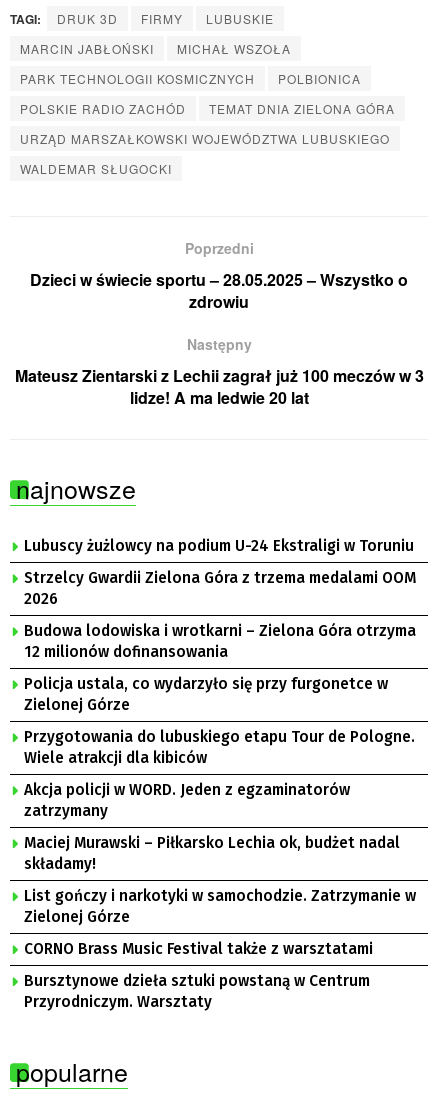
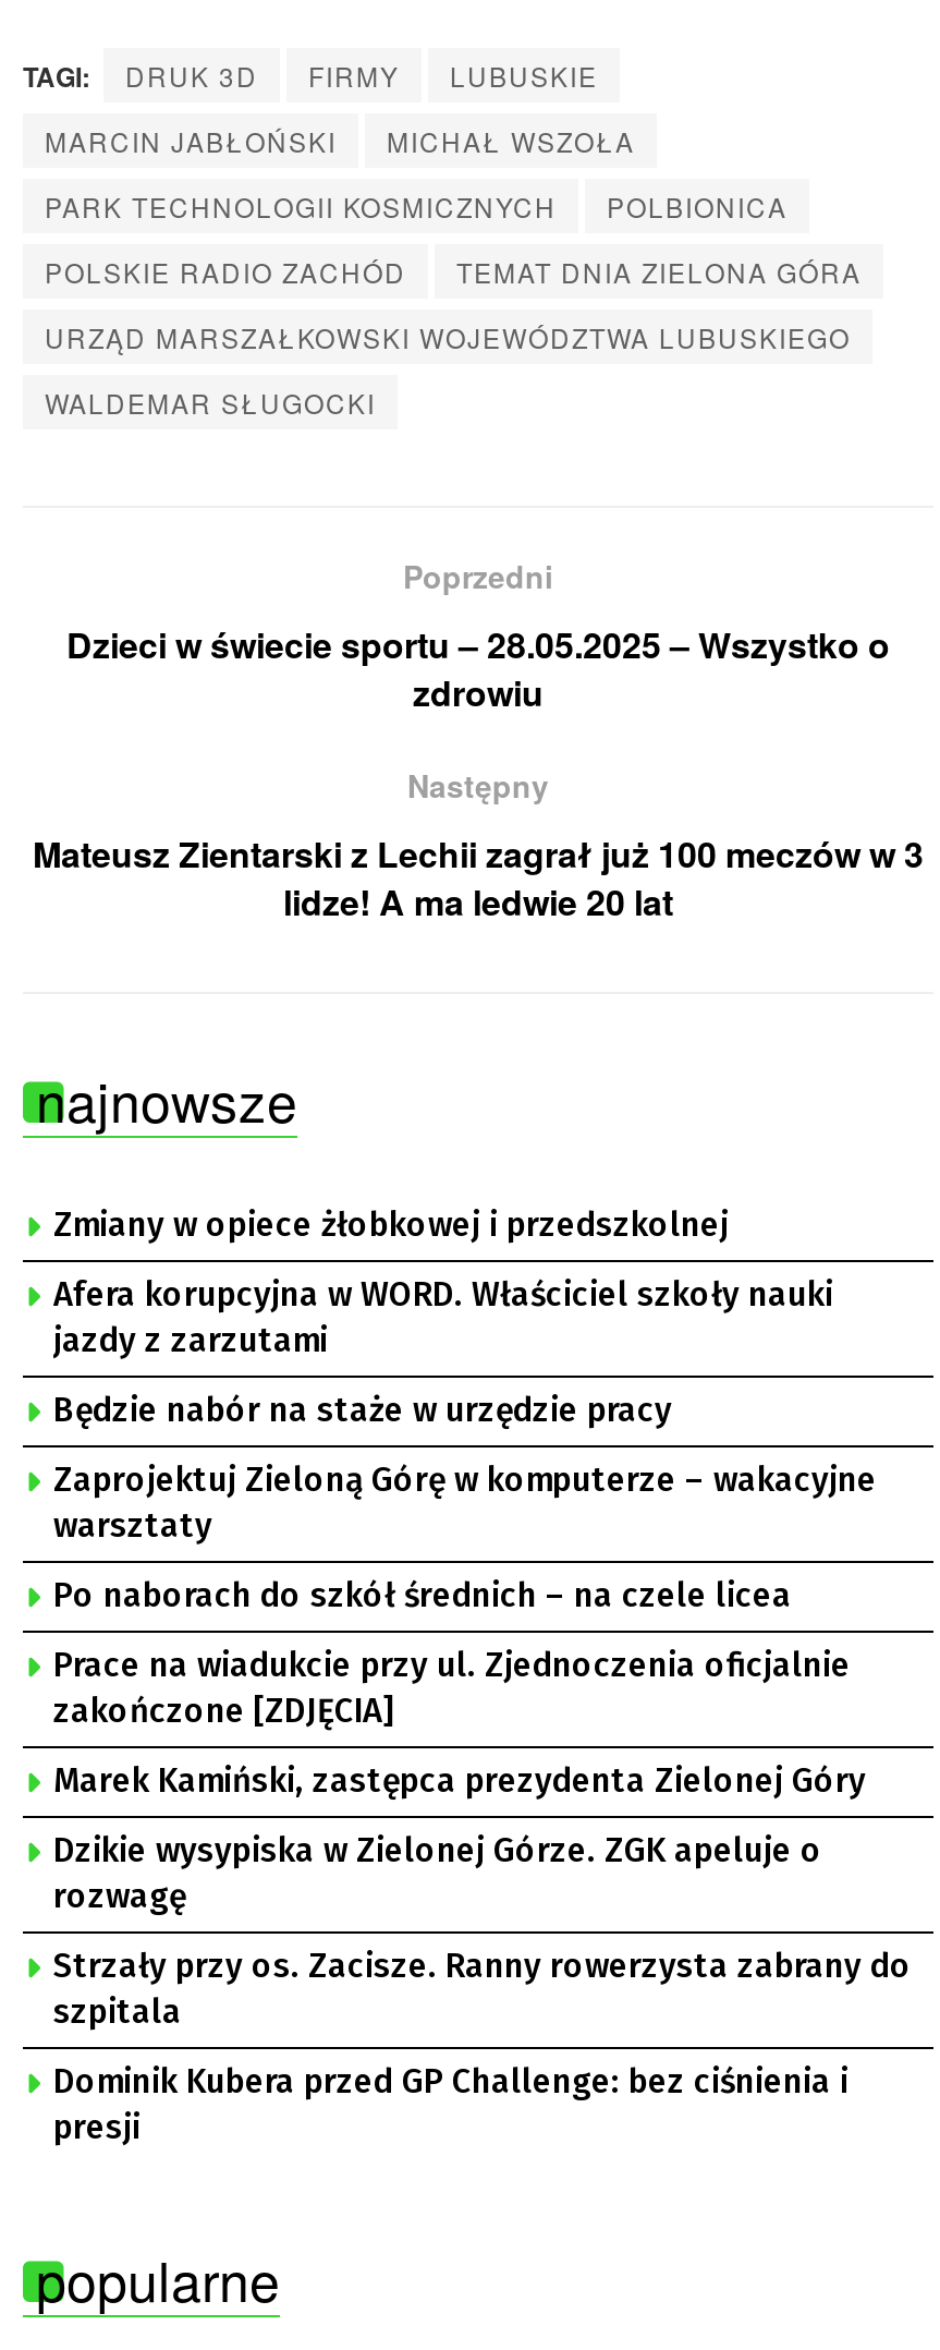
- Lubuscy żużlowcy na podium U-24 Ekstraligi w Toruniu
+ Zmiany w opiece żłobkowej i przedszkolnej

- Strzelcy Gwardii Zielona Góra z trzema medalami OOM
- 2026
+ Afera korupcyjna w WORD. Właściciel szkoły nauki
+ jazdy z zarzutami

- Budowa lodowiska i wrotkarni – Zielona Góra otrzyma
- 12 milionów dofinansowania
+ Będzie nabór na staże w urzędzie pracy

- Policja ustala, co wydarzyło się przy furgonetce w
- Zielonej Górze
+ Zaprojektuj Zieloną Górę w komputerze – wakacyjne
+ warsztaty

- Przygotowania do lubuskiego etapu Tour de Pologne.
- Wiele atrakcji dla kibiców
+ Po naborach do szkół średnich – na czele licea

- Akcja policji w WORD. Jeden z egzaminatorów
- zatrzymany
+ Prace na wiadukcie przy ul. Zjednoczenia oficjalnie
+ zakończone [ZDJĘCIA]

- Maciej Murawski – Piłkarsko Lechia ok, budżet nadal
- składamy!
+ Marek Kamiński, zastępca prezydenta Zielonej Góry

- List gończy i narkotyki w samochodzie. Zatrzymanie w
- Zielonej Górze
+ Dzikie wysypiska w Zielonej Górze. ZGK apeluje o
+ rozwagę

- CORNO Brass Music Festival także z warsztatami
+ Strzały przy os. Zacisze. Ranny rowerzysta zabrany do
+ szpitala

- Bursztynowe dzieła sztuki powstaną w Centrum
- Przyrodniczym. Warsztaty
+ Dominik Kubera przed GP Challenge: bez ciśnienia i
+ presji
